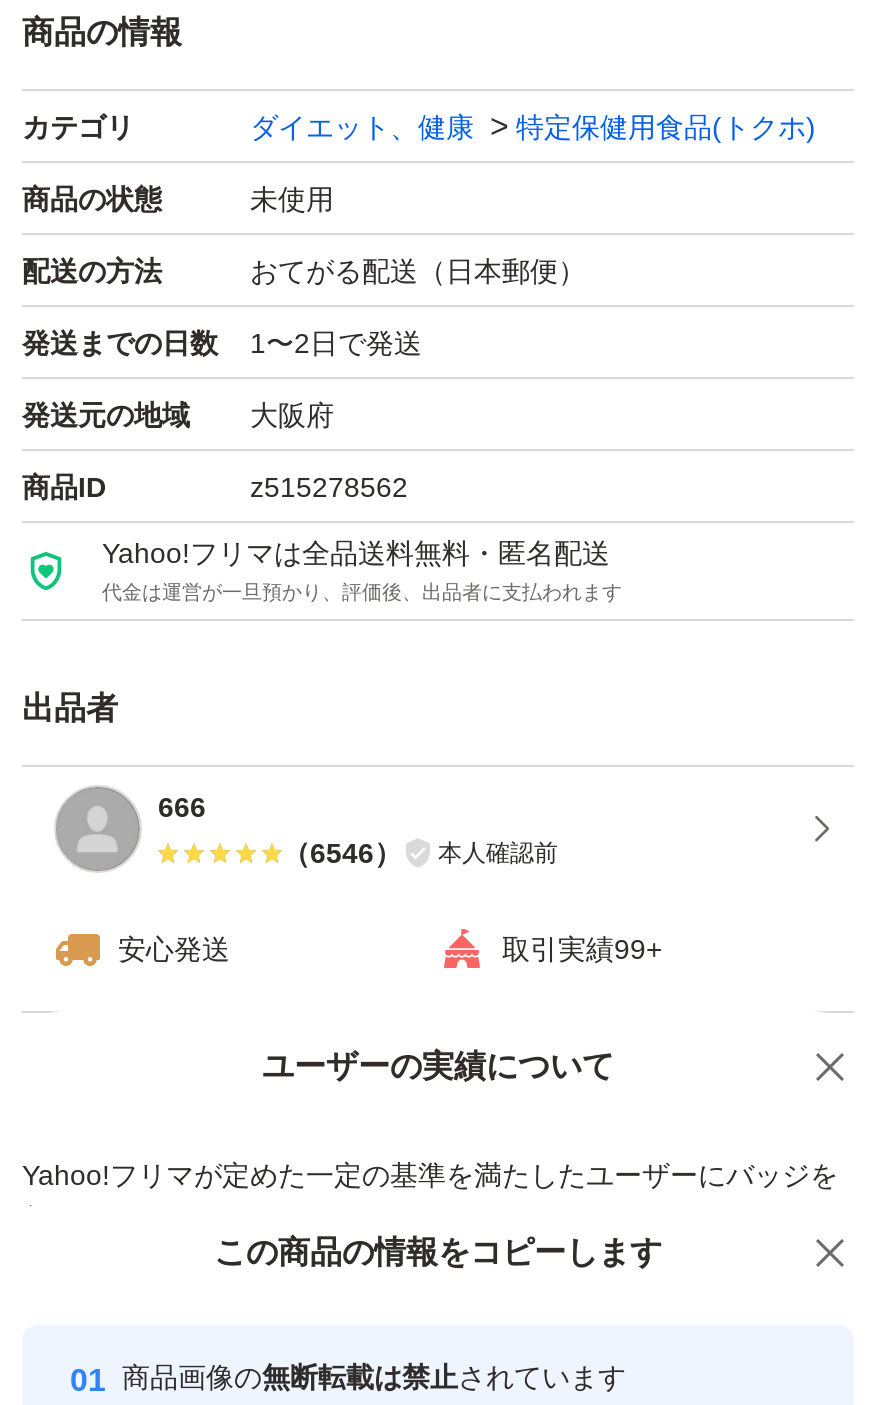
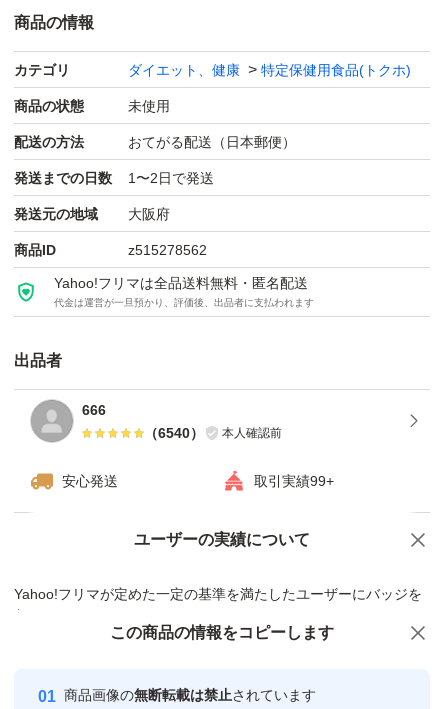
- （6546） 本人確認前
+ （6540） 本人確認前
